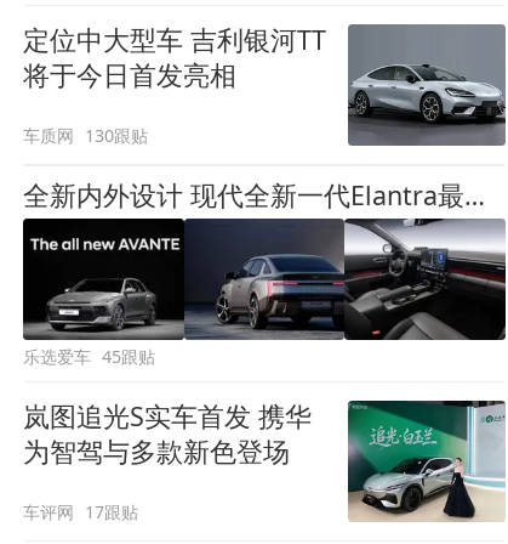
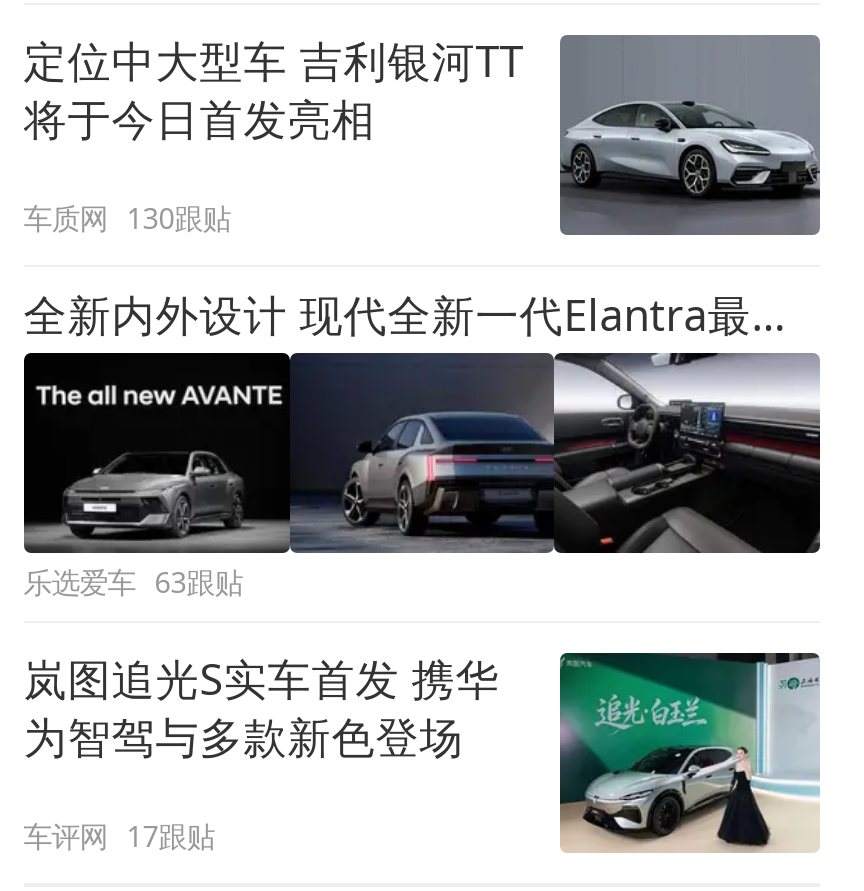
- 乐选爱车 45跟贴
+ 乐选爱车 63跟贴
